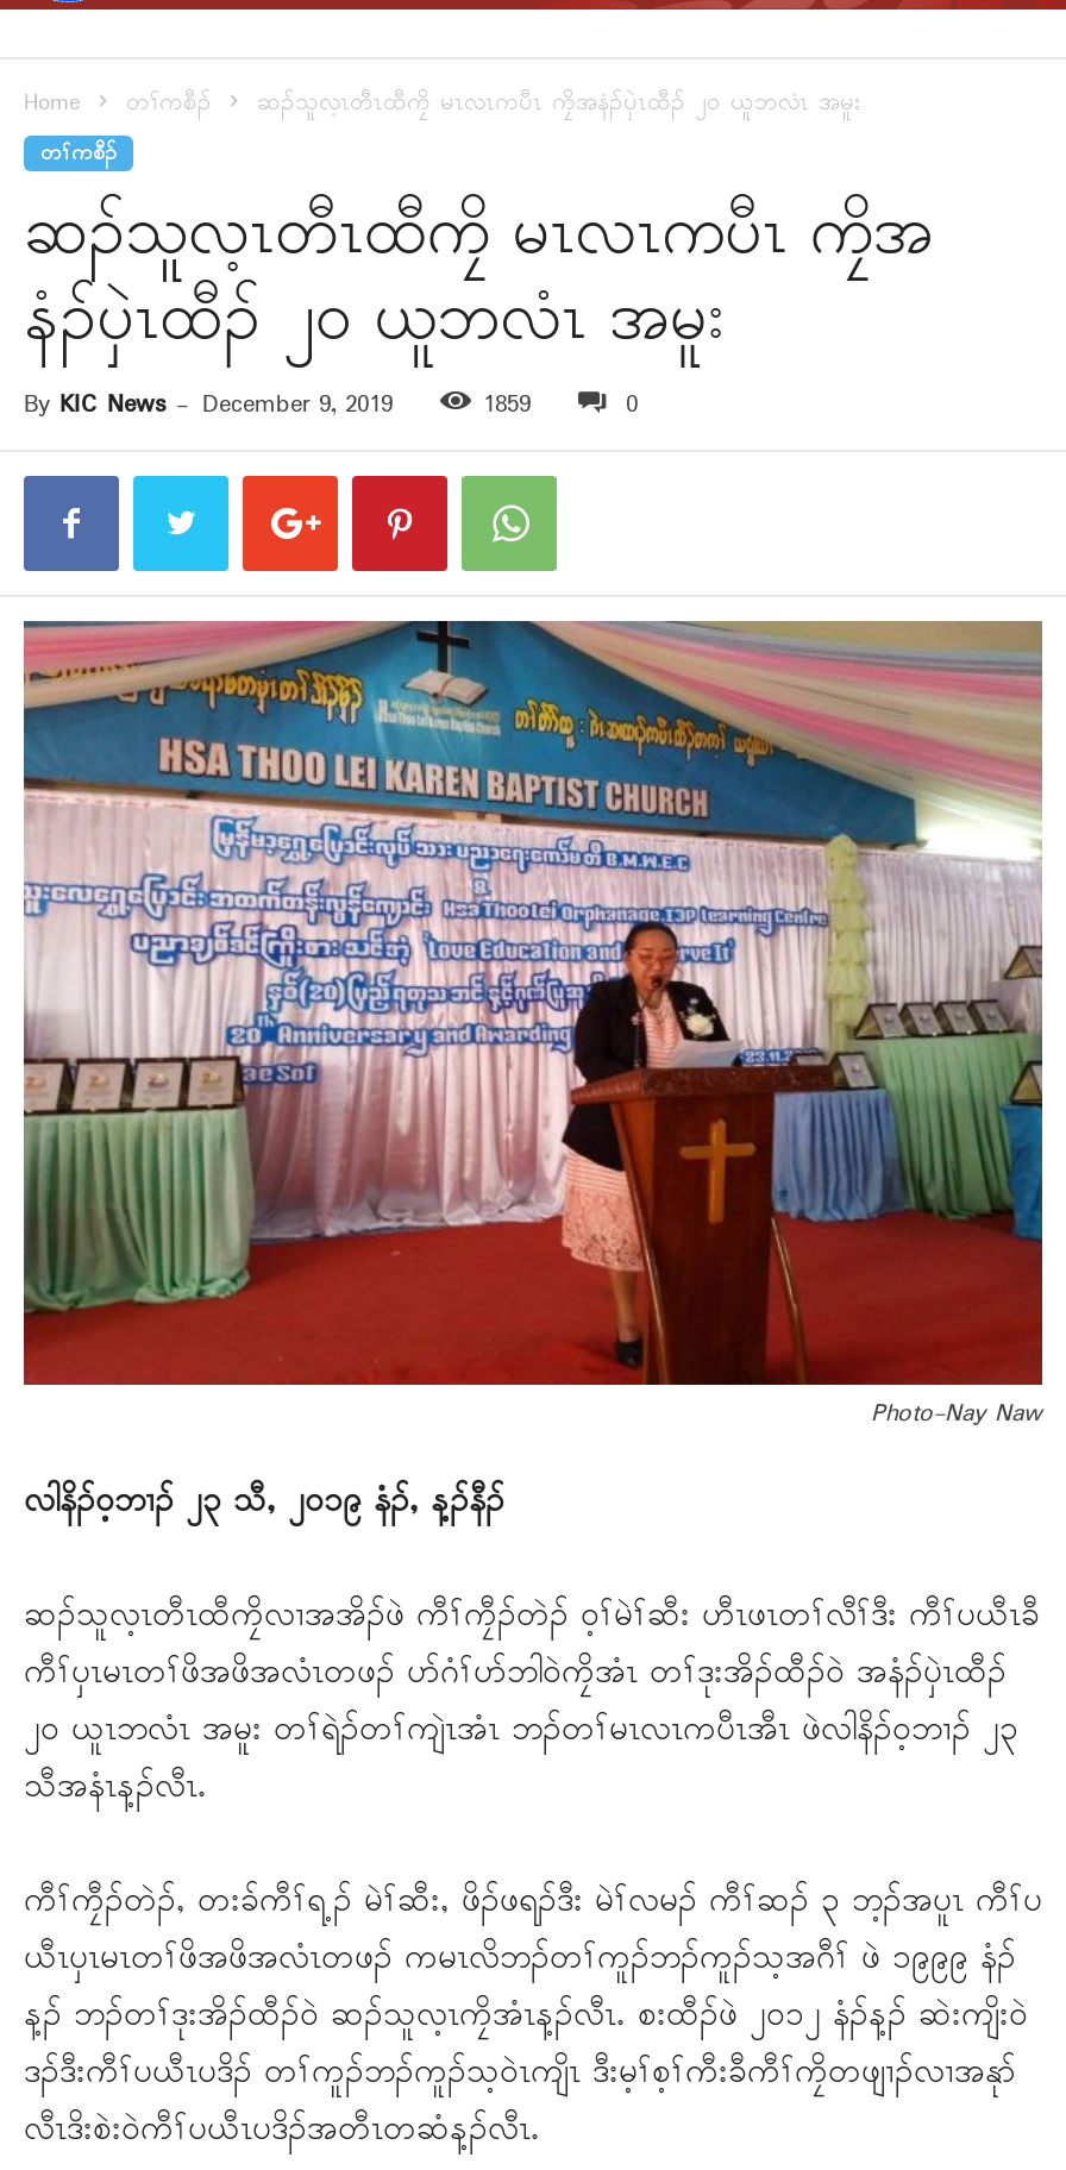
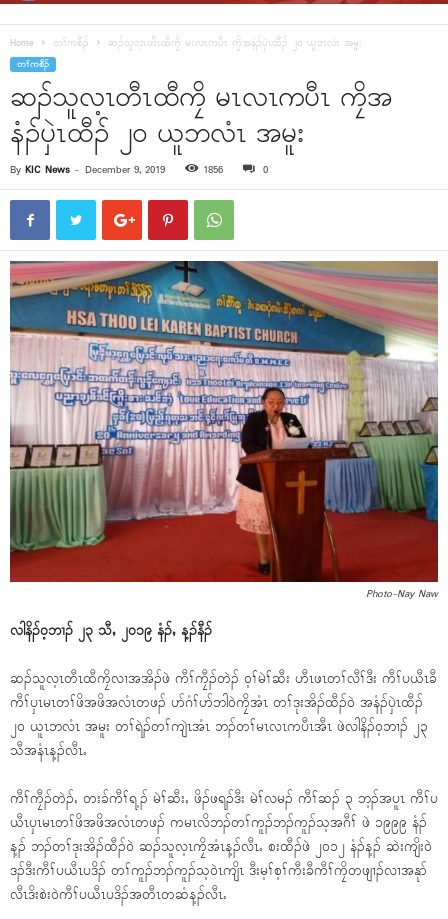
- 1859
+ 1856
